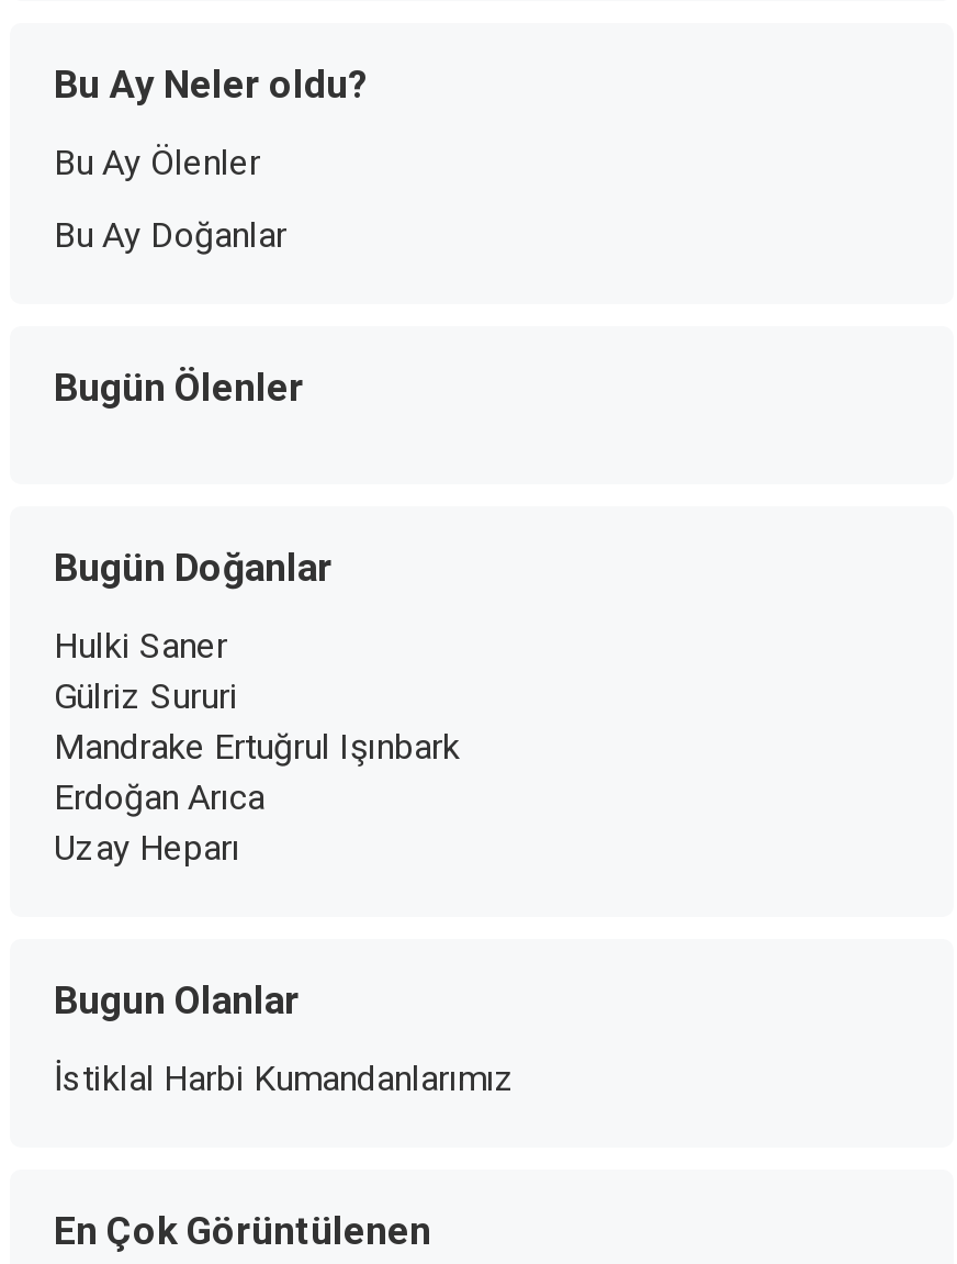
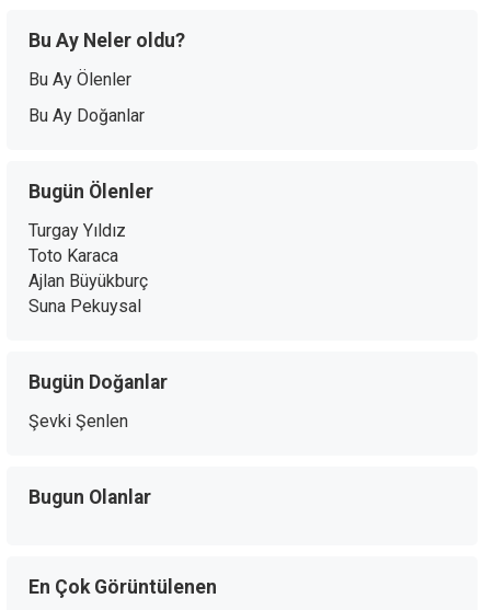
+ Turgay Yıldız
+ Toto Karaca
+ Ajlan Büyükburç
+ Suna Pekuysal

moved down: Bugün Doğanlar

- Hulki Saner
- Gülriz Sururi
- Mandrake Ertuğrul Işınbark
- Erdoğan Arıca
- Uzay Heparı
+ Şevki Şenlen

- İstiklal Harbi Kumandanlarımız
